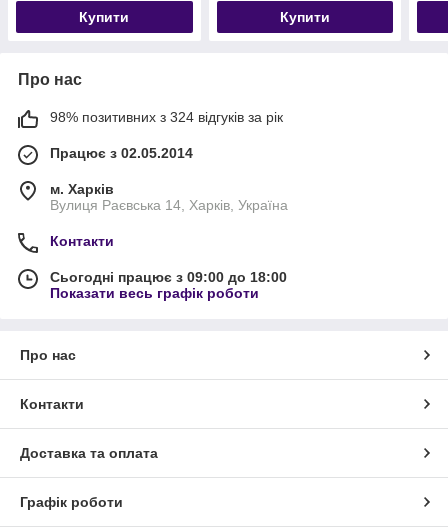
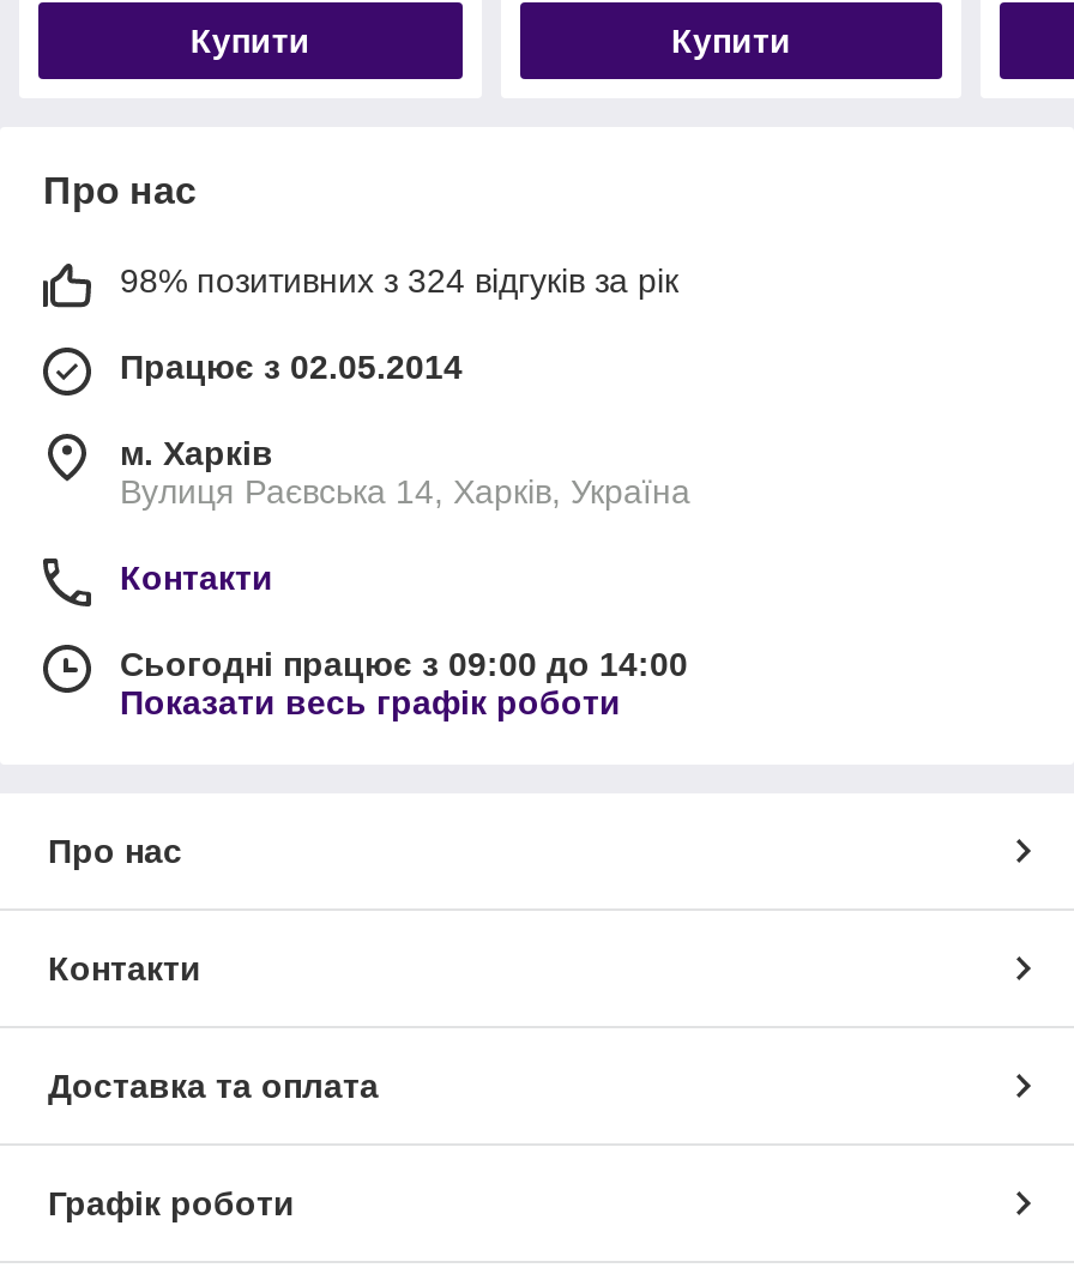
- Сьогодні працює з 09:00 до 18:00
+ Сьогодні працює з 09:00 до 14:00
